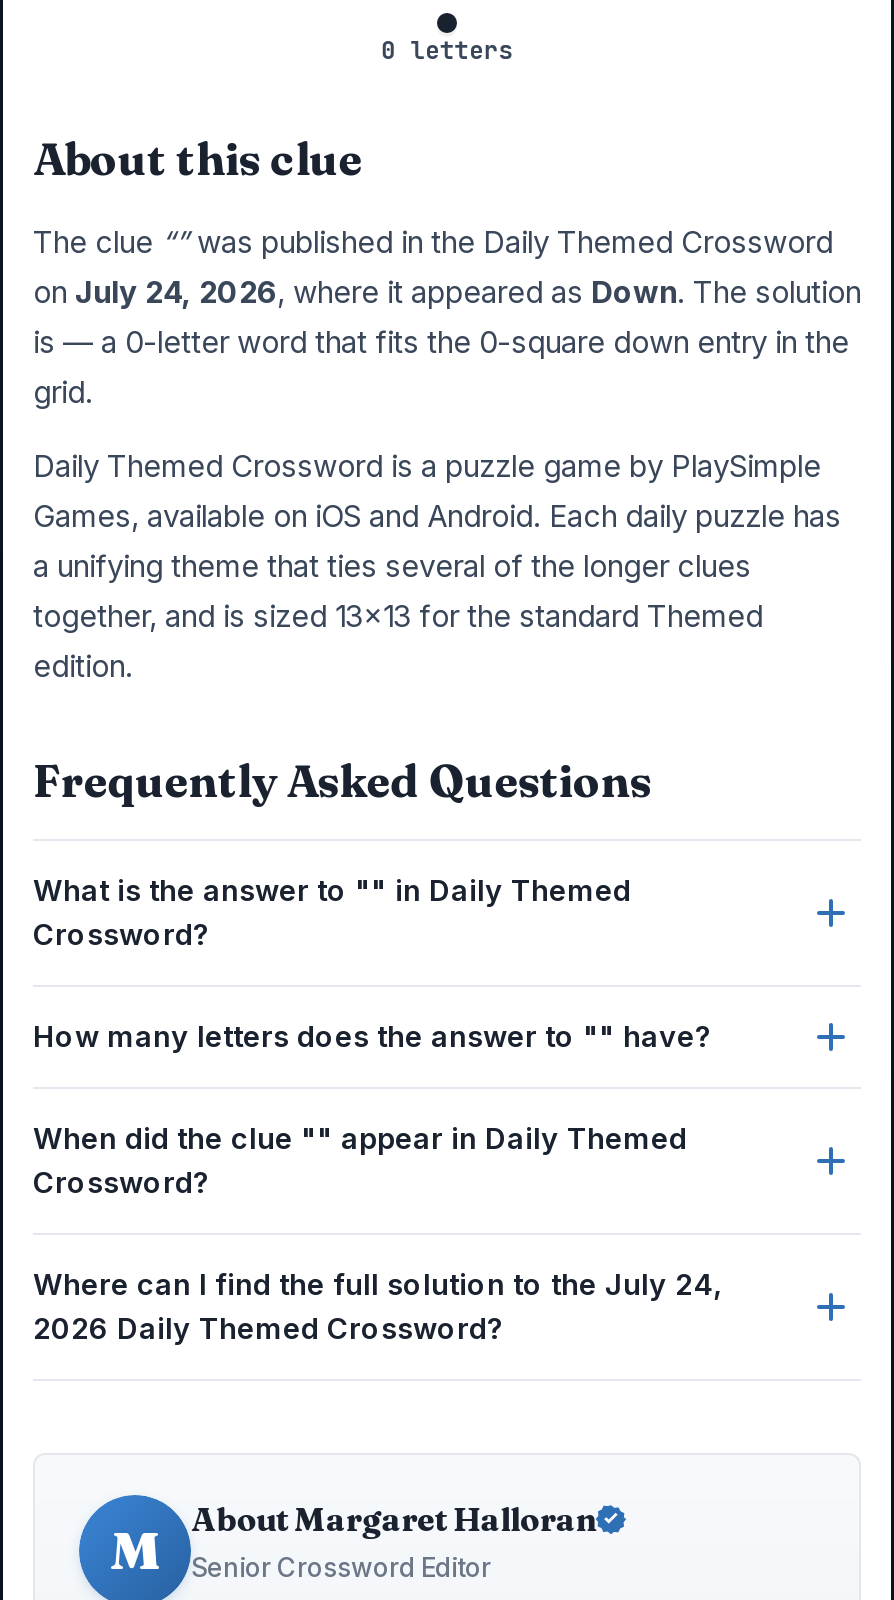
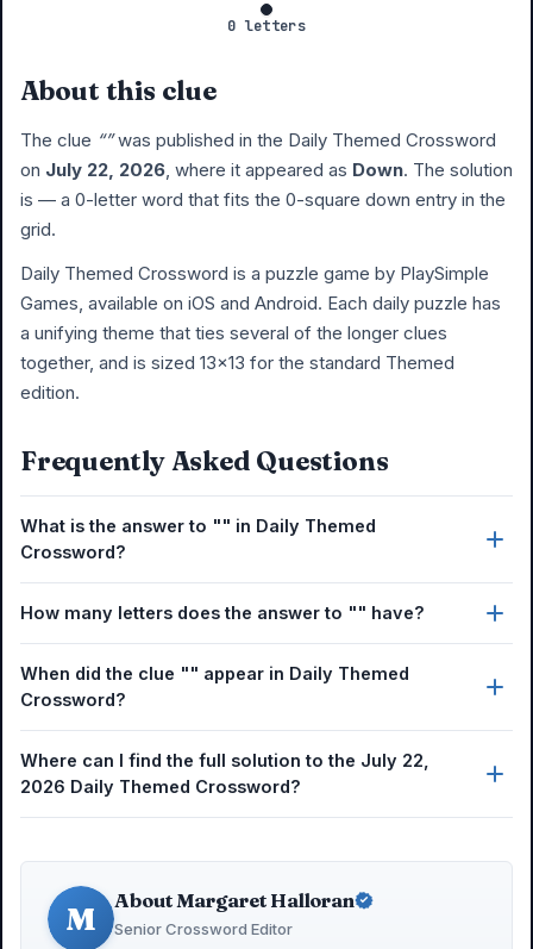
- on July 24, 2026, where it appeared as Down. The solution
+ on July 22, 2026, where it appeared as Down. The solution

- Where can I find the full solution to the July 24,
+ Where can I find the full solution to the July 22,
